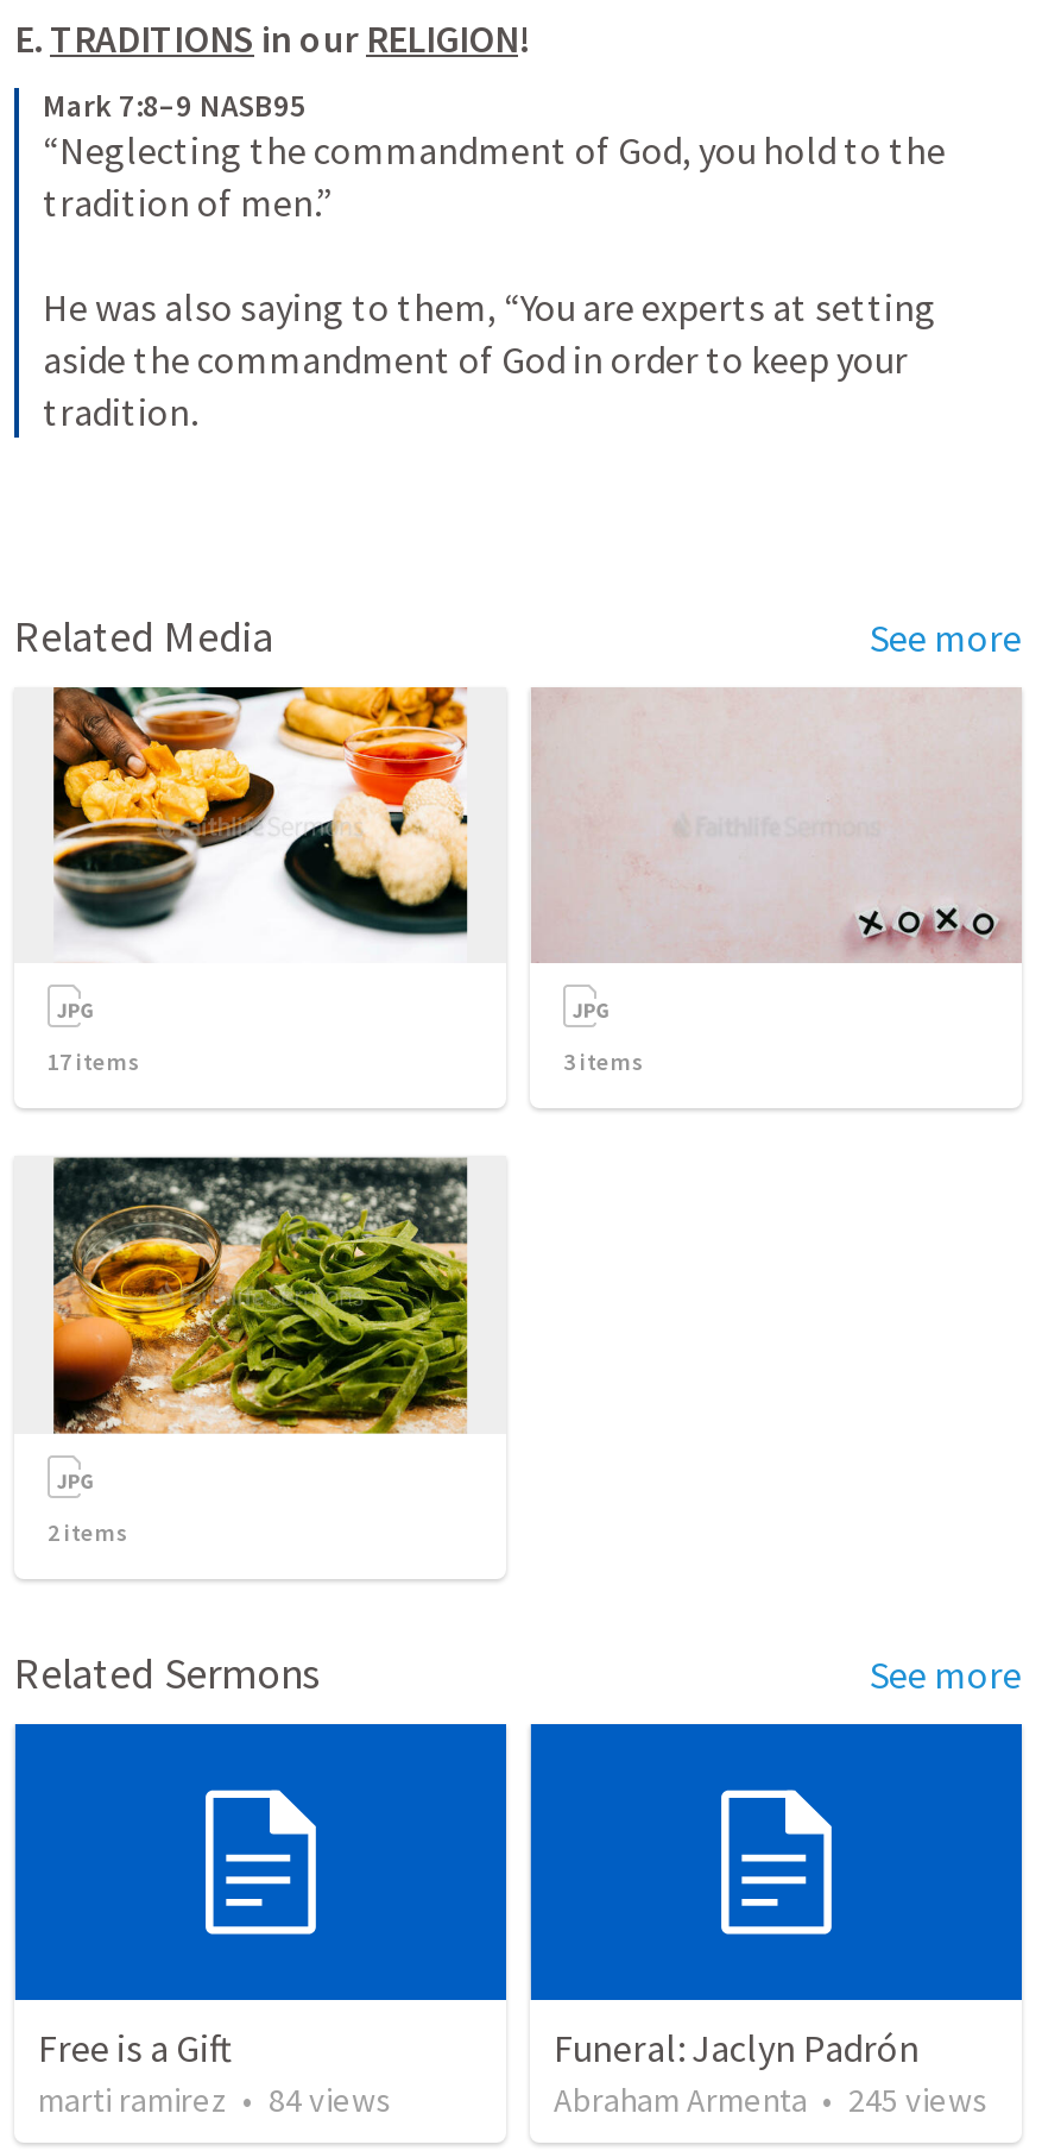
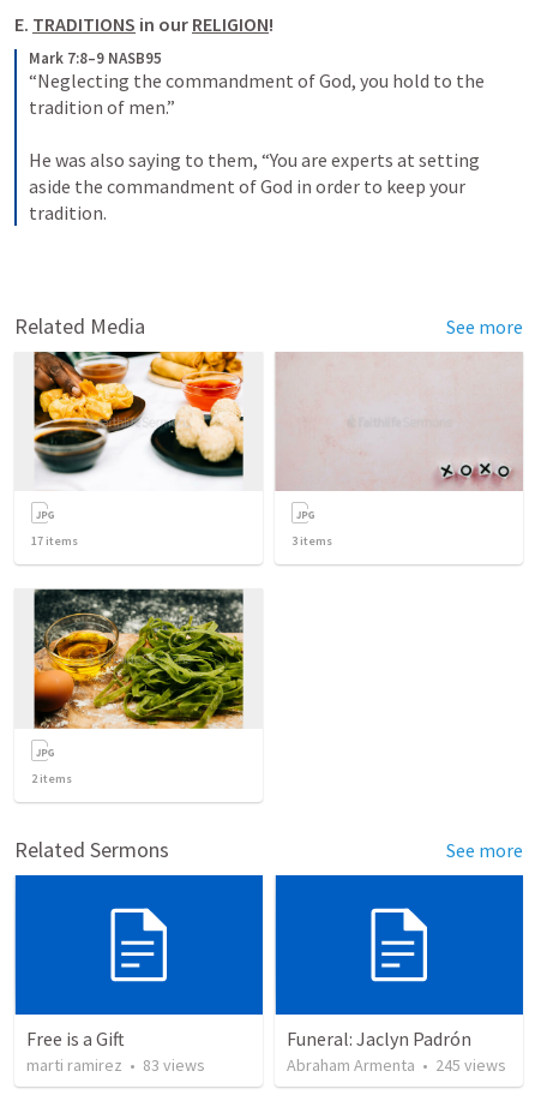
- marti ramirez • 84 views
+ marti ramirez • 83 views
